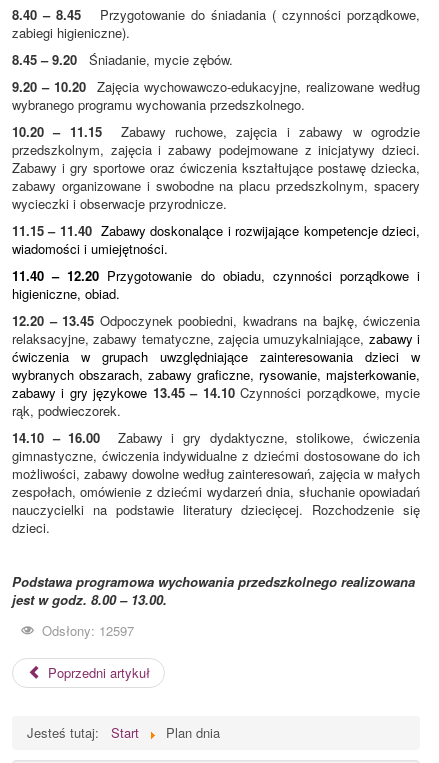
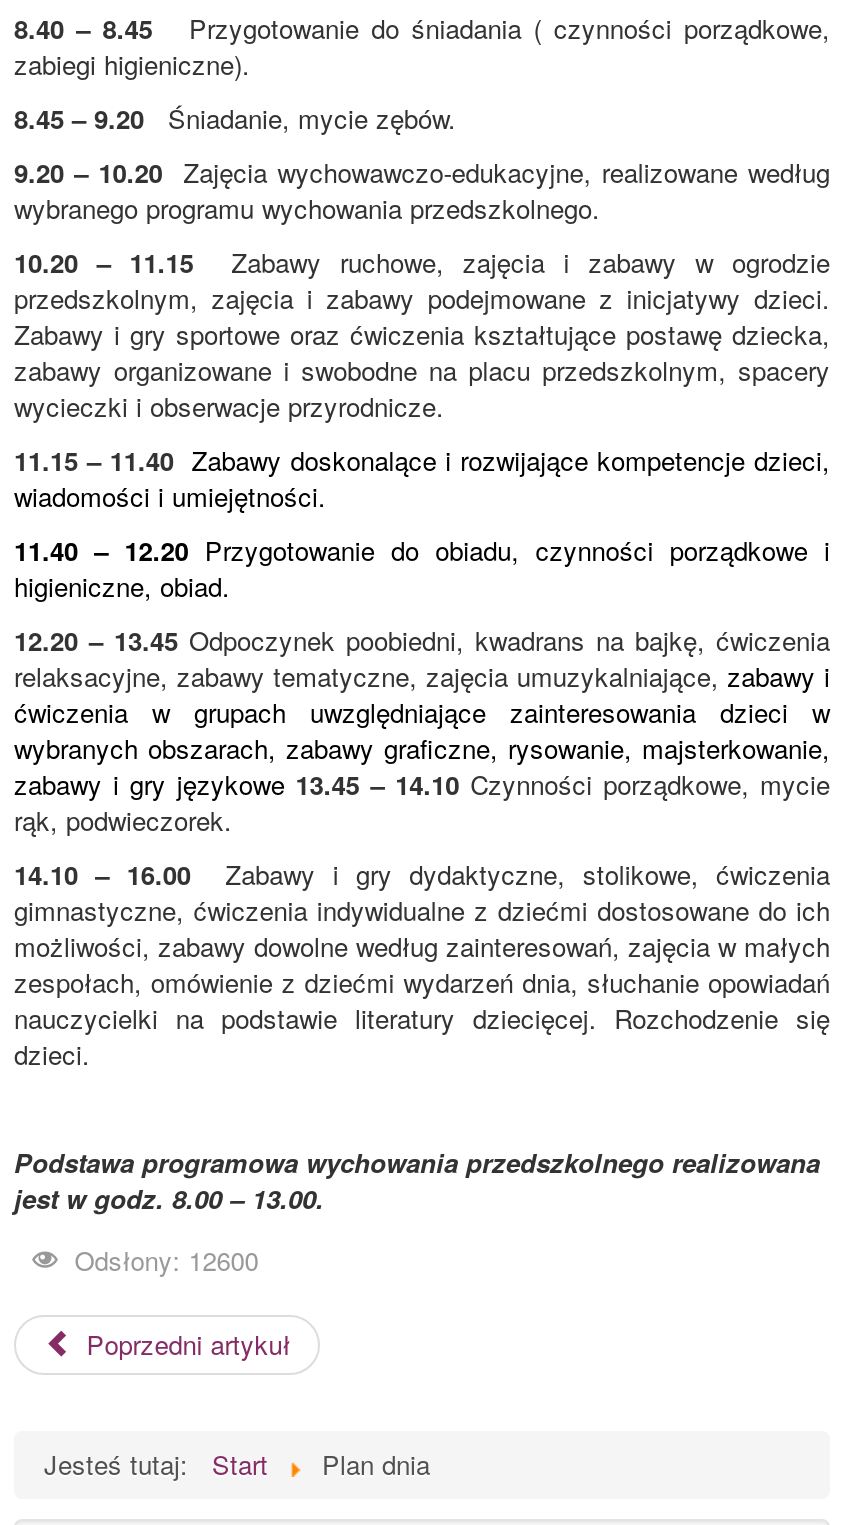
- Odsłony: 12597
+ Odsłony: 12600
